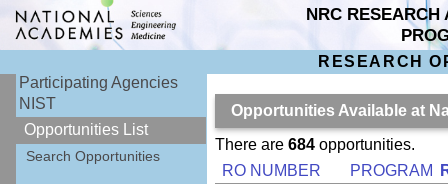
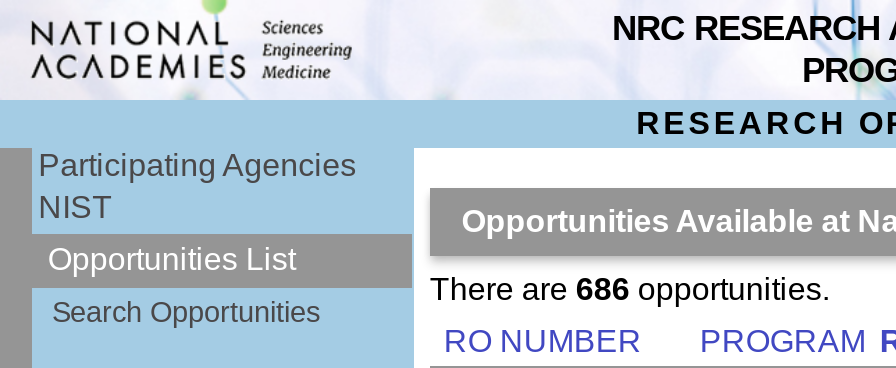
- There are 684 opportunities.
+ There are 686 opportunities.
